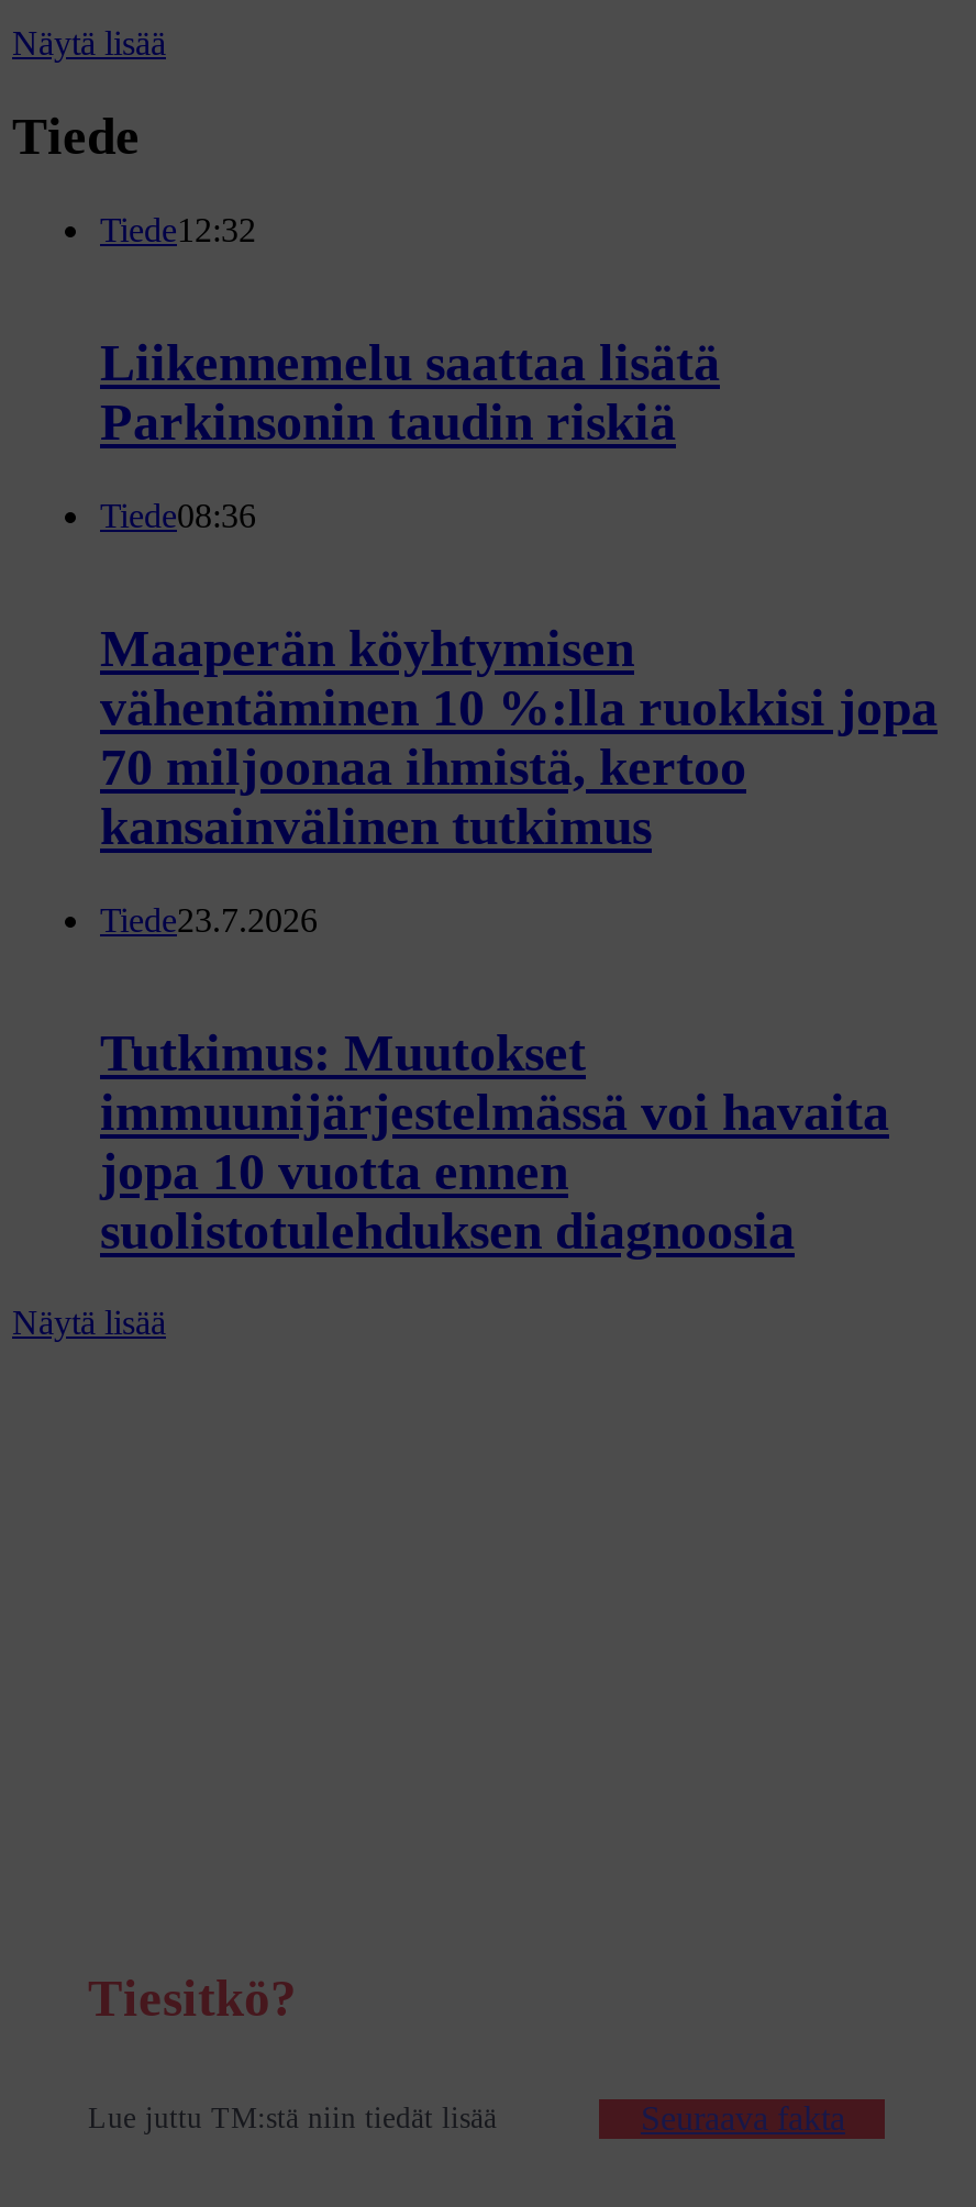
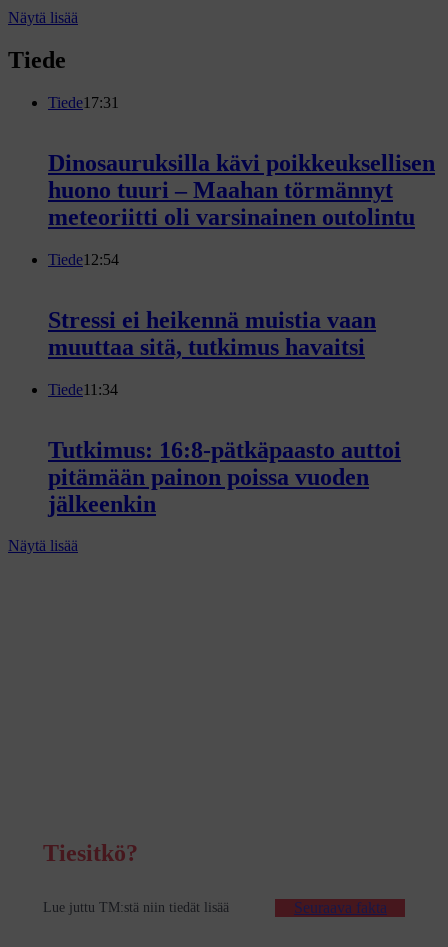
- Tiede12:32
+ Tiede17:31

- Liikennemelu saattaa lisätä
- Parkinsonin taudin riskiä
+ Dinosauruksilla kävi poikkeuksellisen
+ huono tuuri – Maahan törmännyt
+ meteoriitti oli varsinainen outolintu

- Tiede08:36
+ Tiede12:54

- Maaperän köyhtymisen
- vähentäminen 10 %:lla ruokkisi jopa
- 70 miljoonaa ihmistä, kertoo
- kansainvälinen tutkimus
+ Stressi ei heikennä muistia vaan
+ muuttaa sitä, tutkimus havaitsi

- Tiede23.7.2026
+ Tiede11:34

- Tutkimus: Muutokset
- immuunijärjestelmässä voi havaita
- jopa 10 vuotta ennen
- suolistotulehduksen diagnoosia
+ Tutkimus: 16:8-pätkäpaasto auttoi
+ pitämään painon poissa vuoden
+ jälkeenkin
